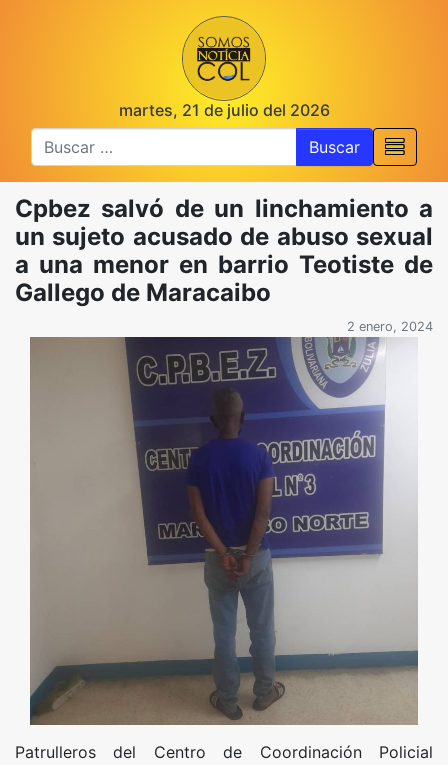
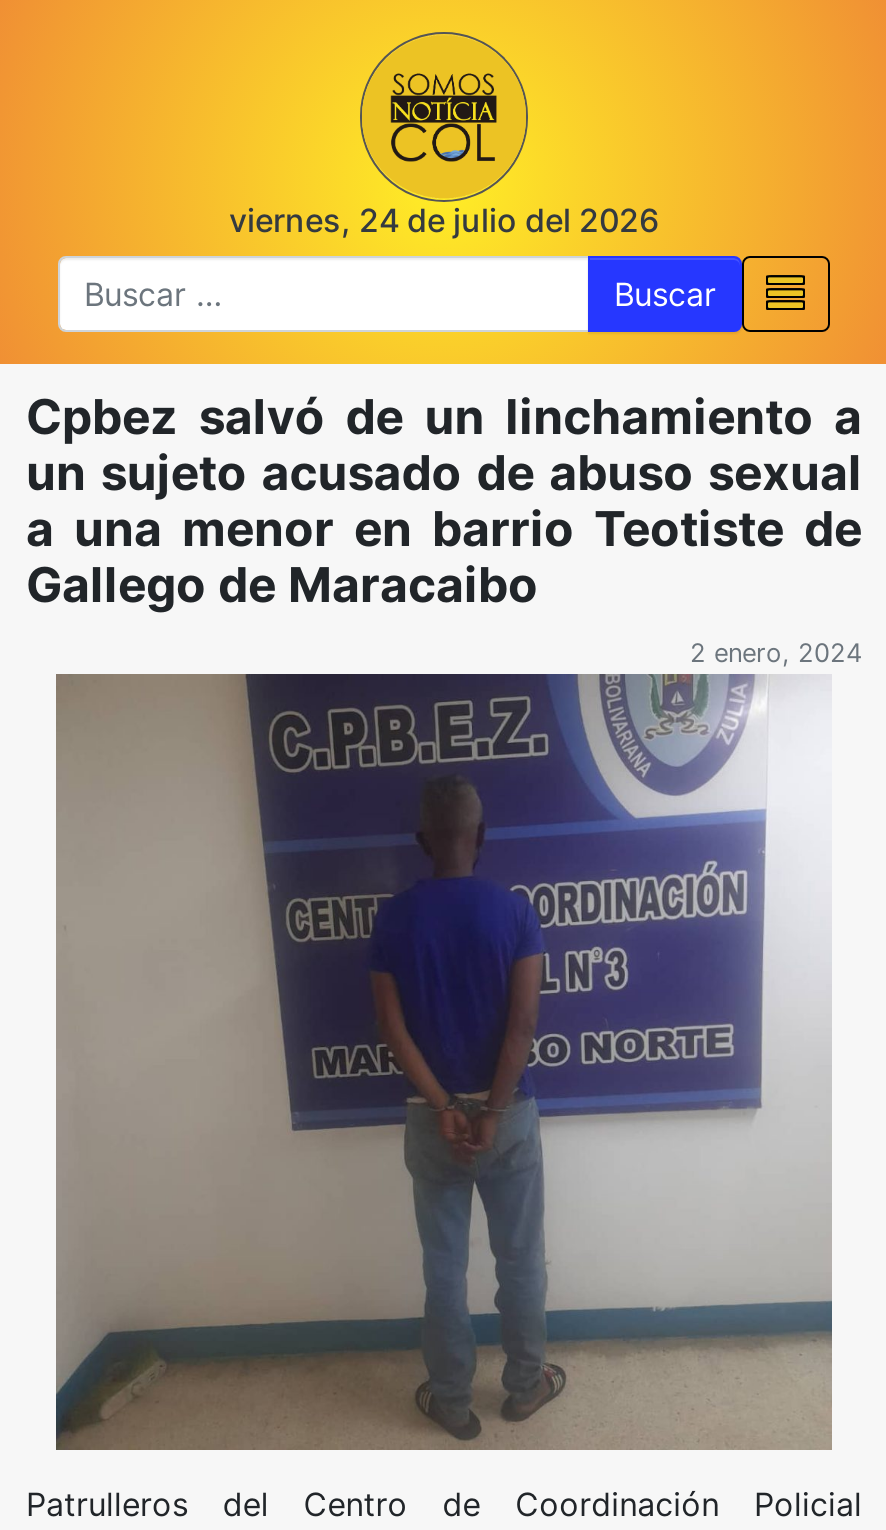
- martes, 21 de julio del 2026
+ viernes, 24 de julio del 2026
